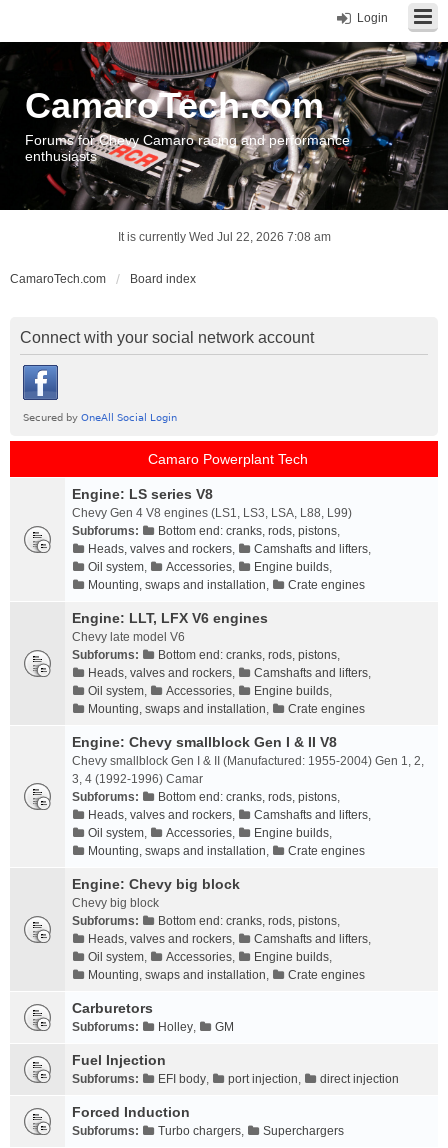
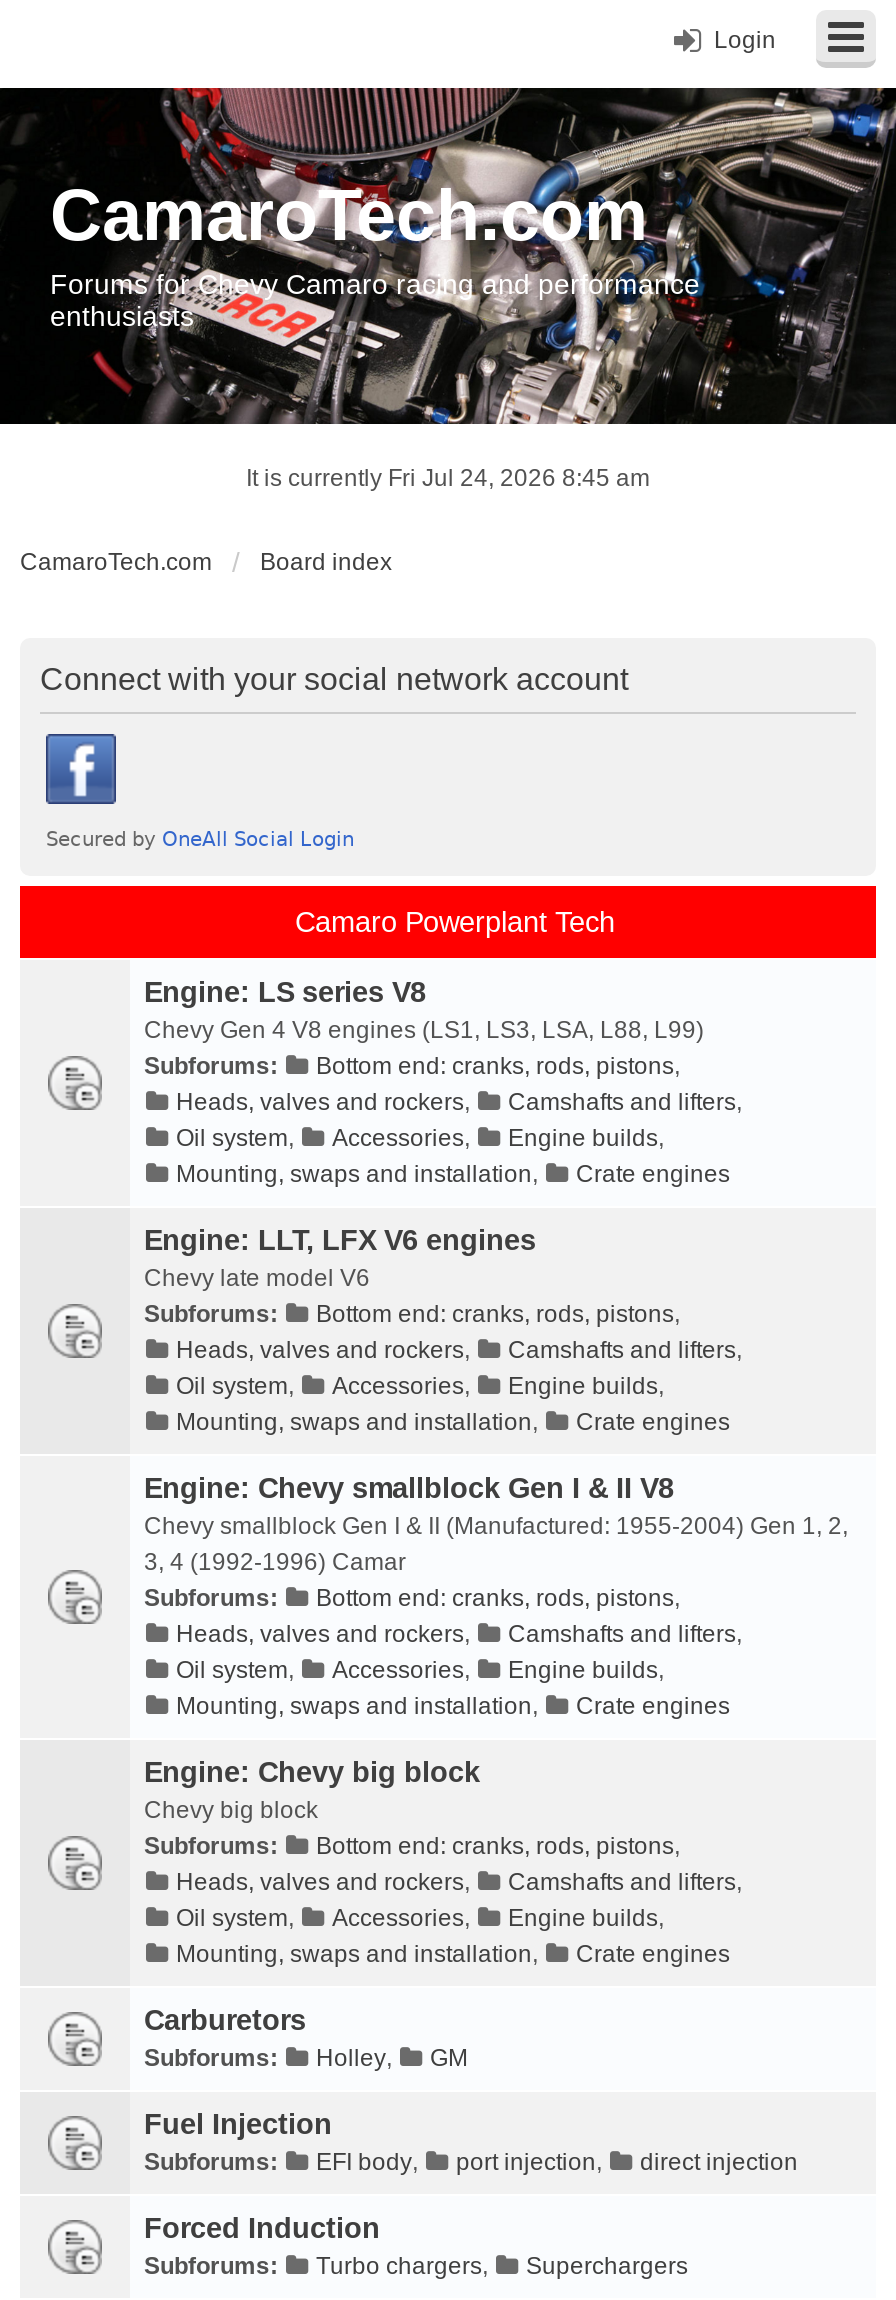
- It is currently Wed Jul 22, 2026 7:08 am
+ It is currently Fri Jul 24, 2026 8:45 am
